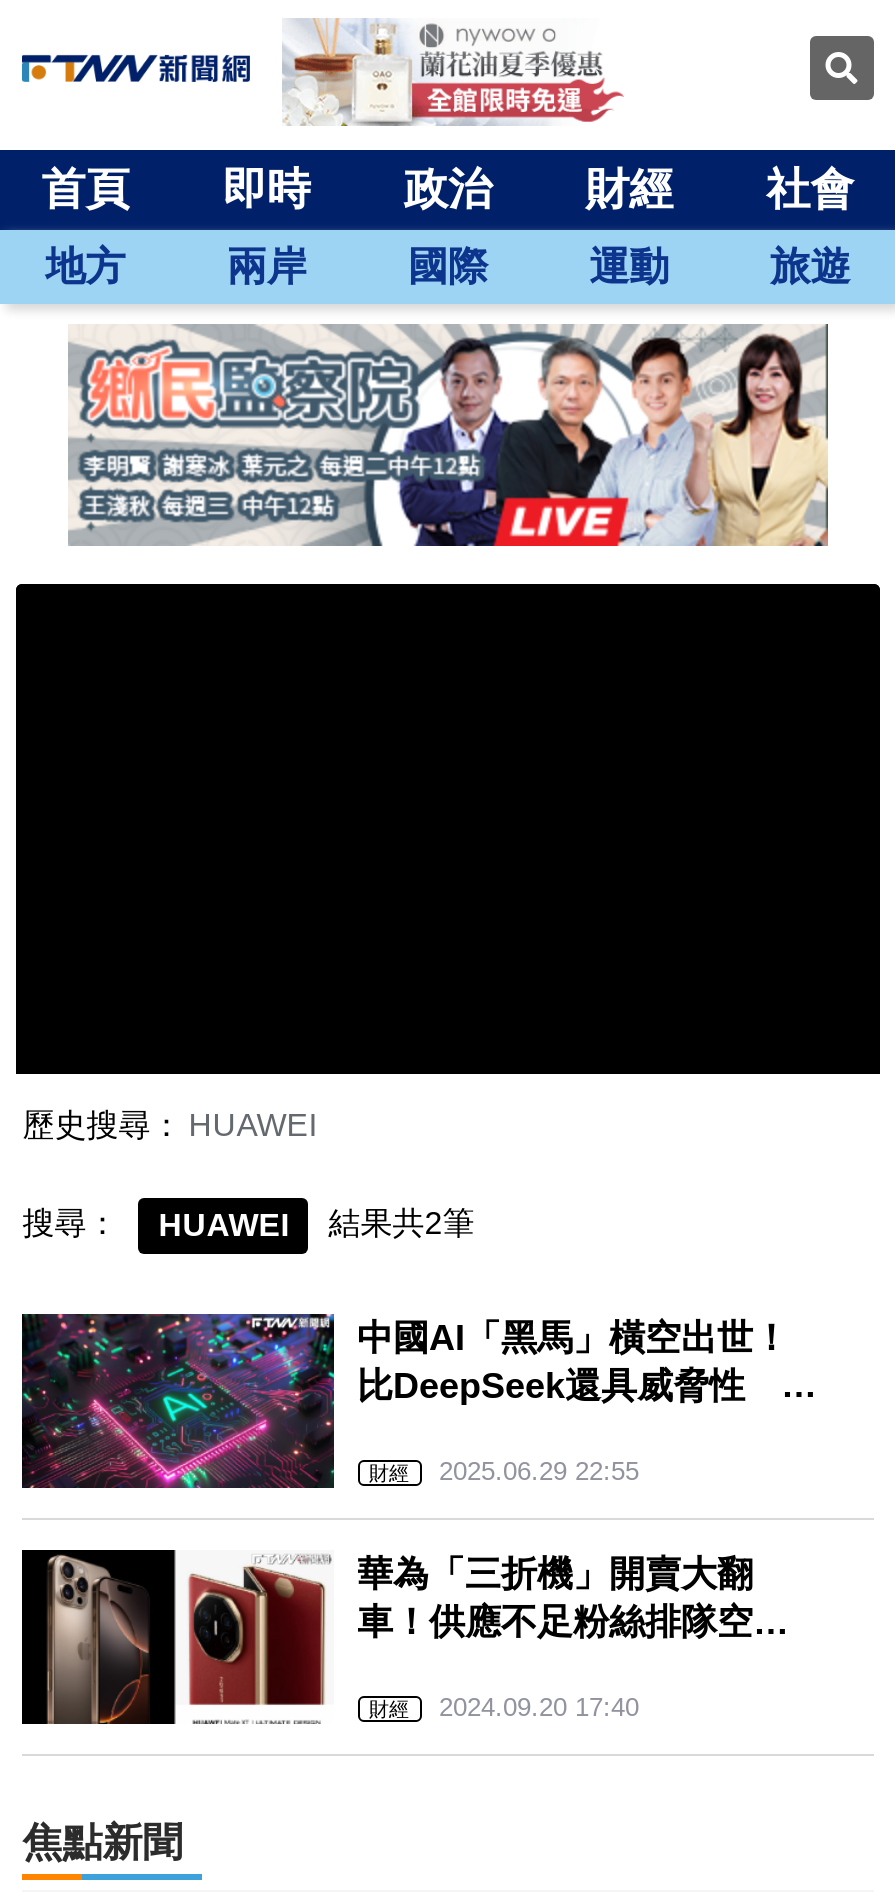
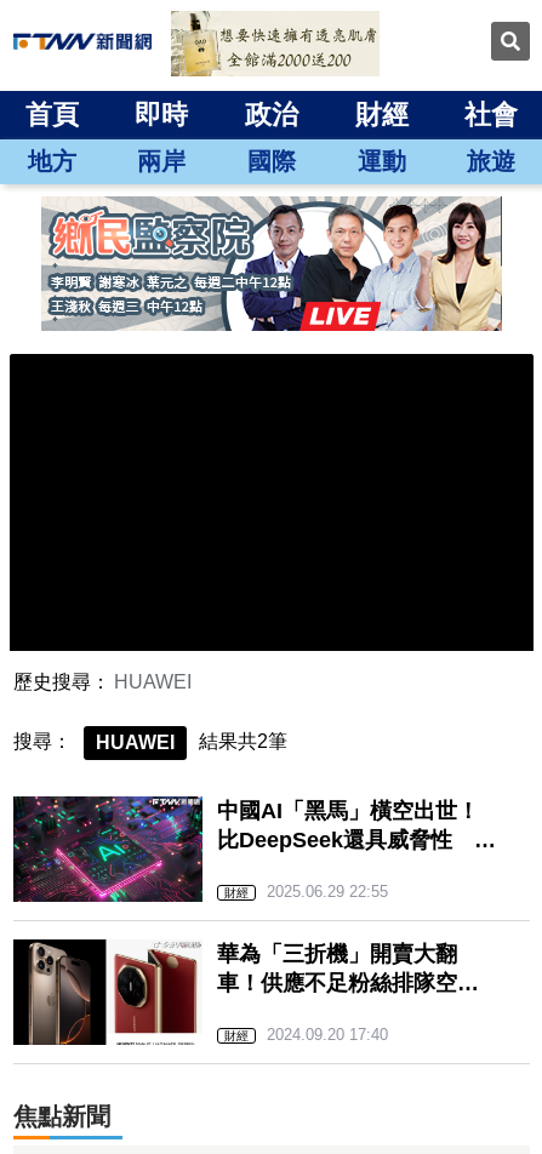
- [image]
+ [image]
